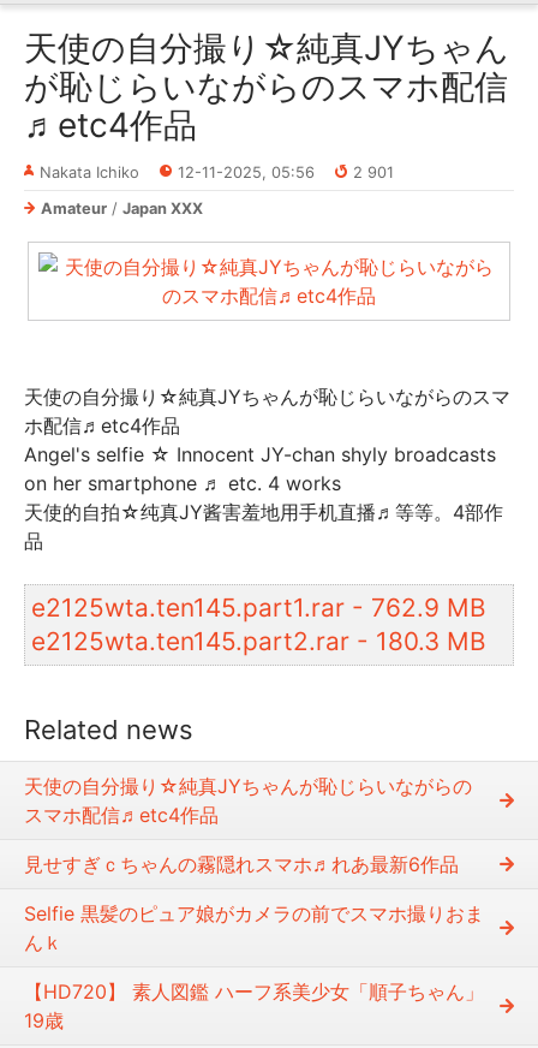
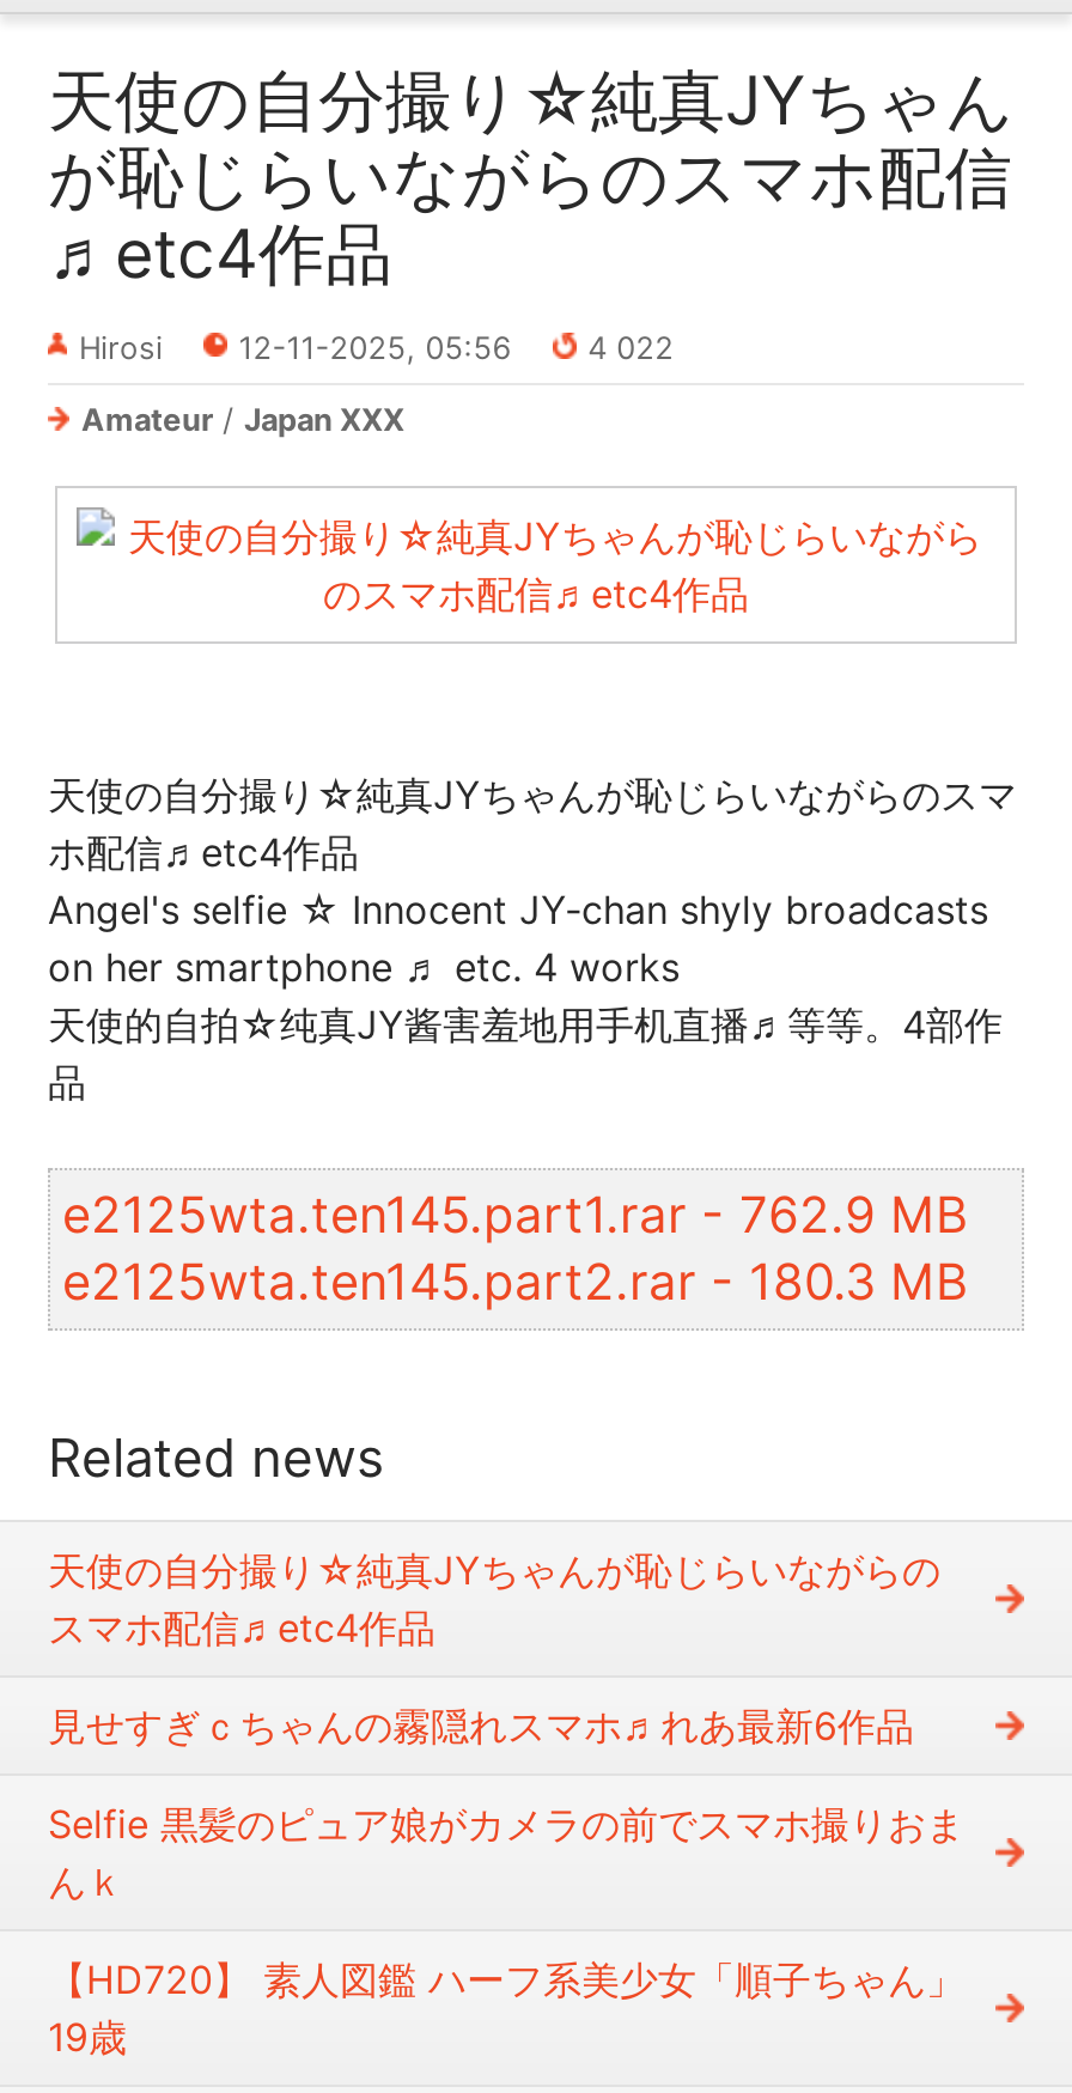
- Nakata Ichiko
+ Hirosi

- 2 901
+ 4 022
